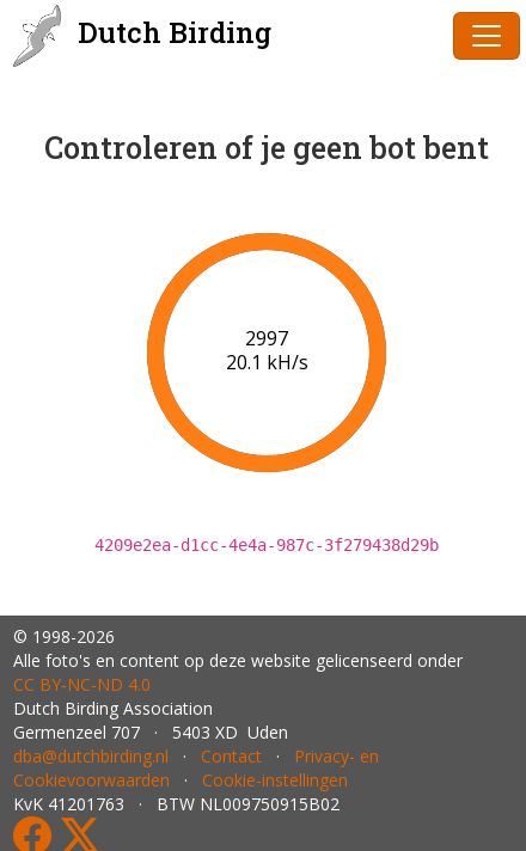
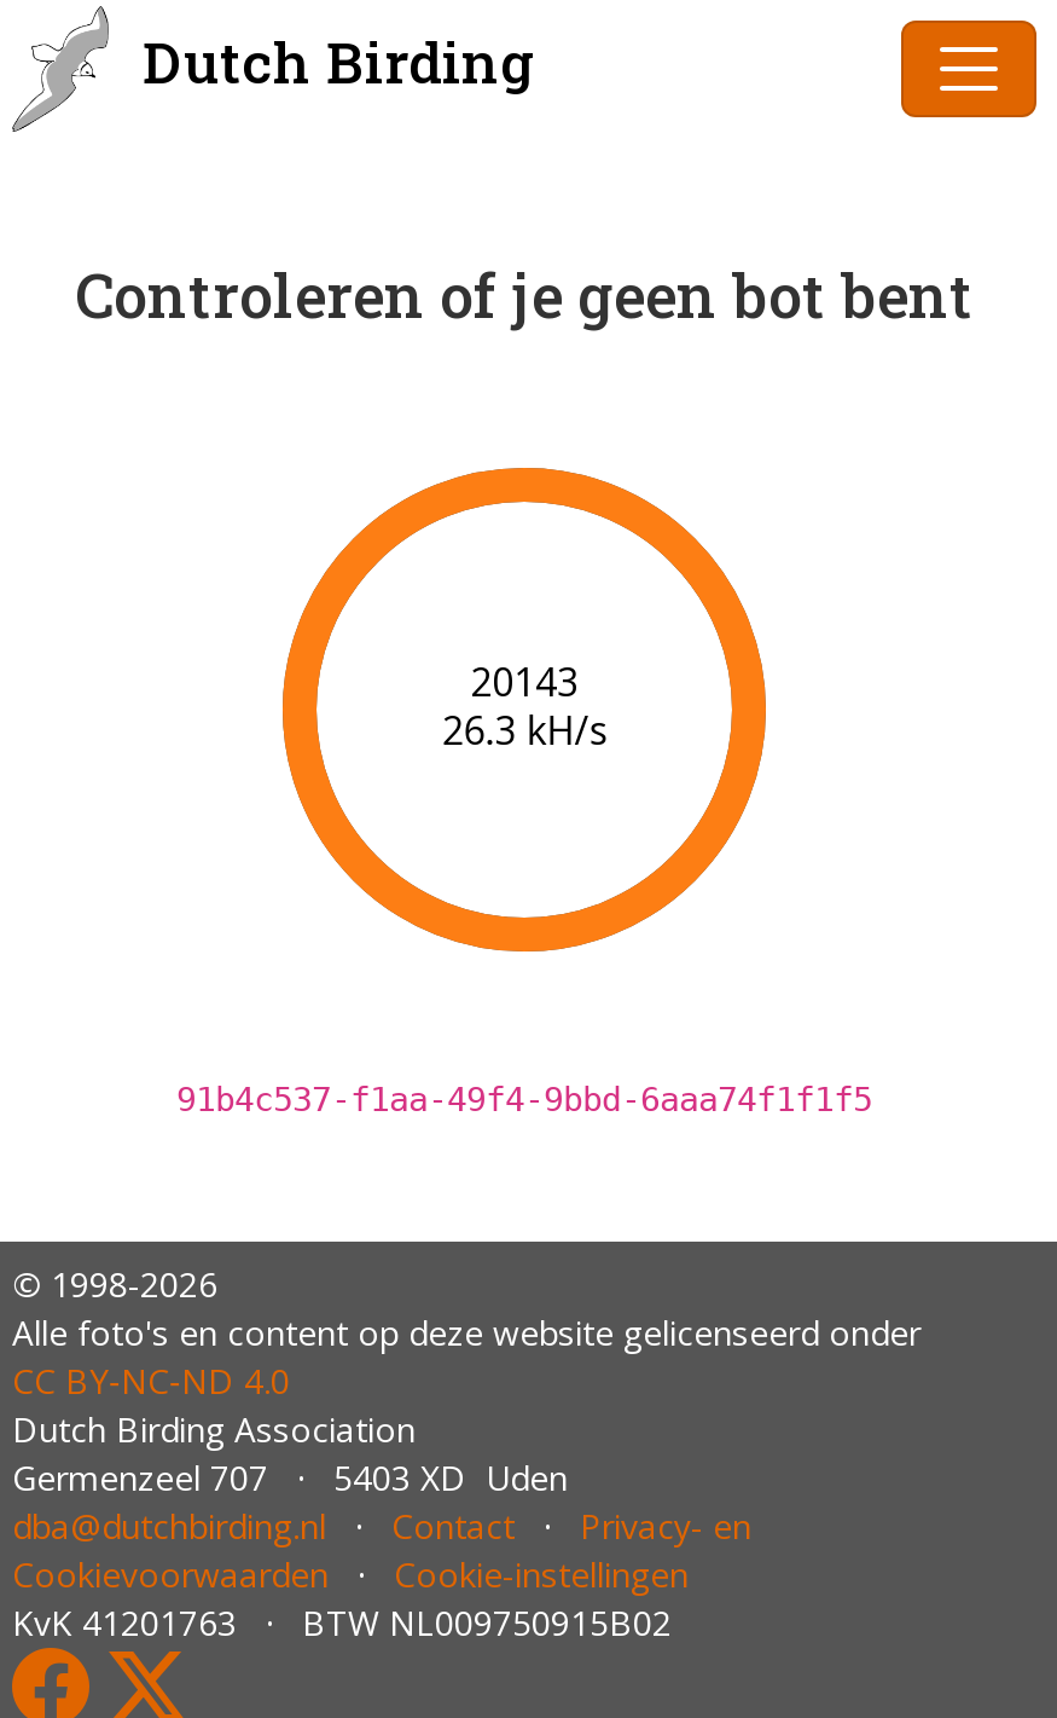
- 2997
- 20.1 kH/s
+ 20143
+ 26.3 kH/s

- 4209e2ea-d1cc-4e4a-987c-3f279438d29b
+ 91b4c537-f1aa-49f4-9bbd-6aaa74f1f1f5
